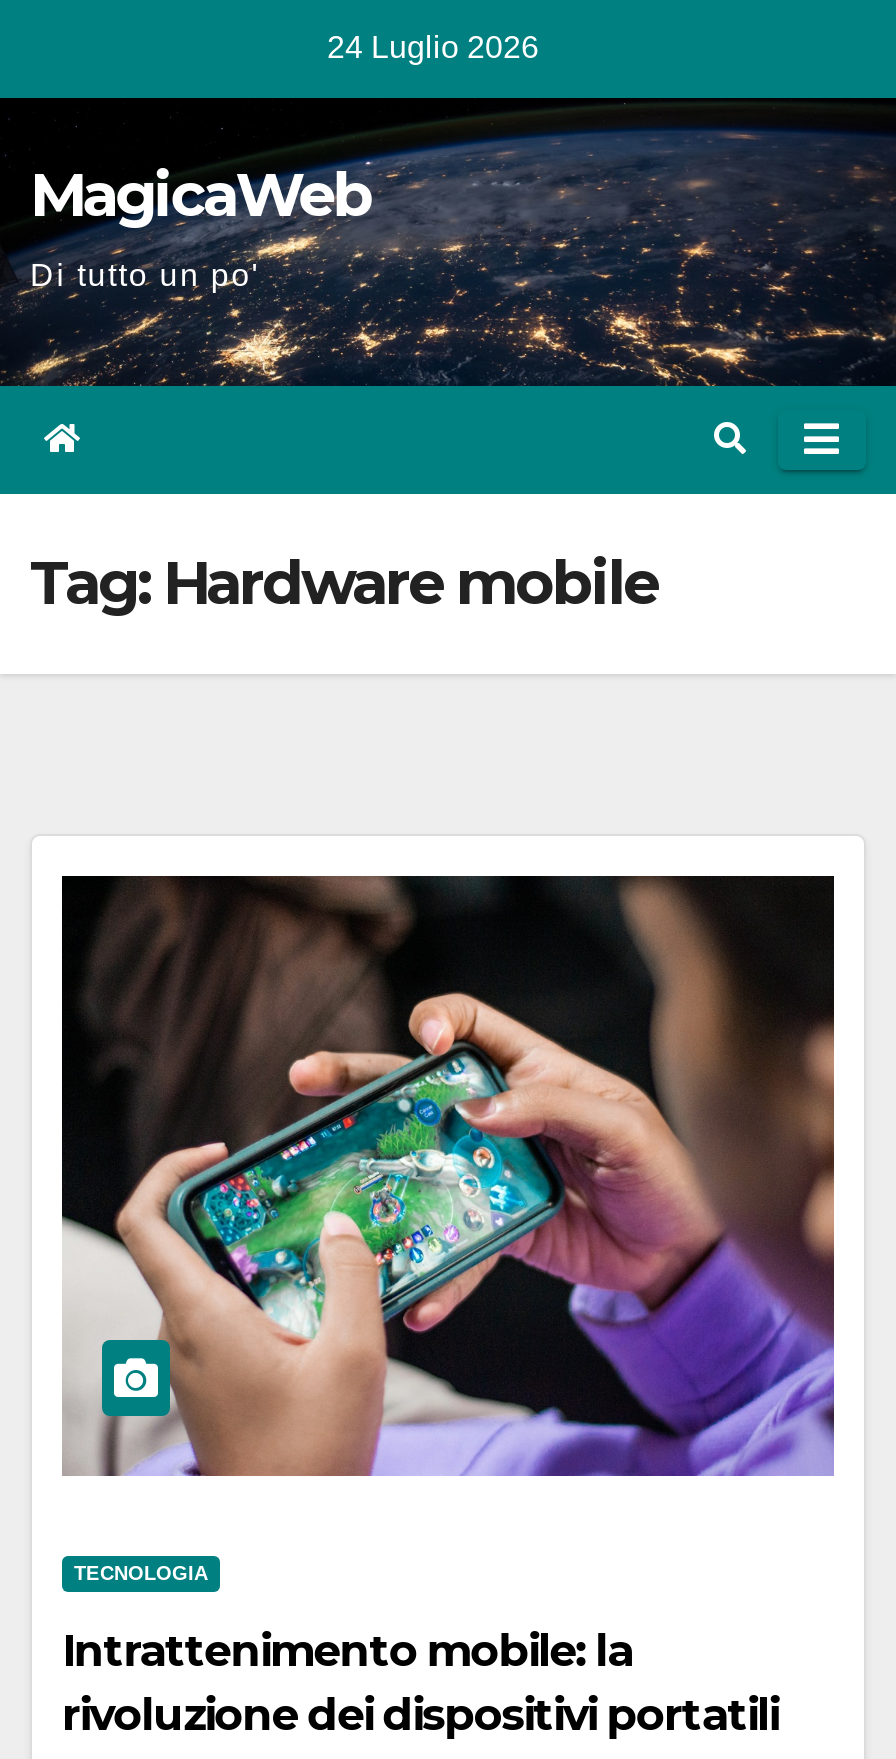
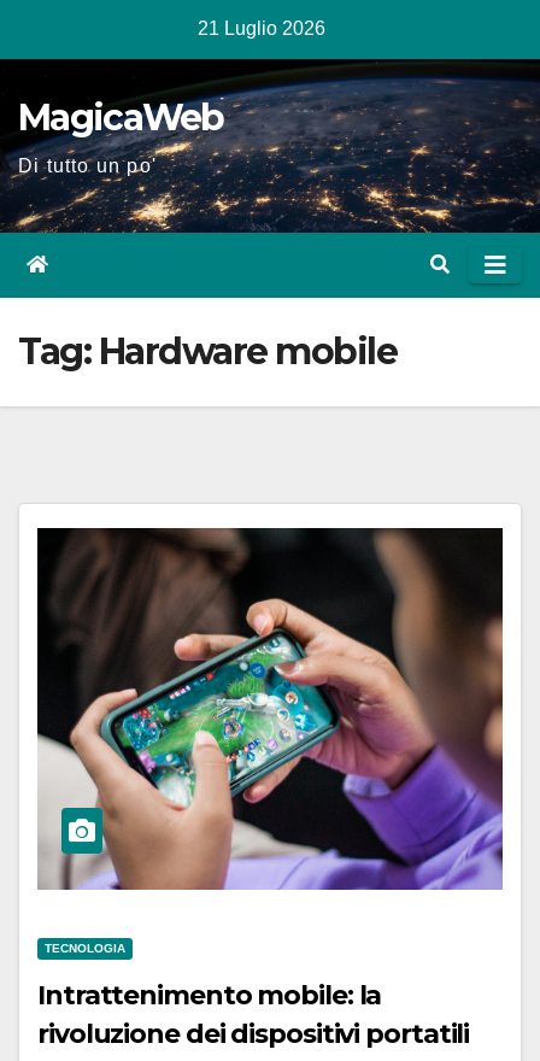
- 24 Luglio 2026
+ 21 Luglio 2026
